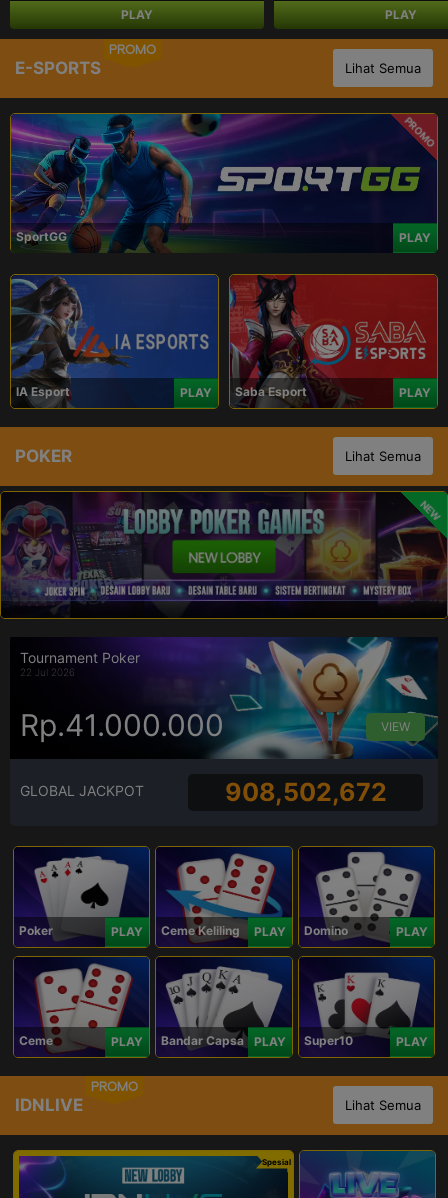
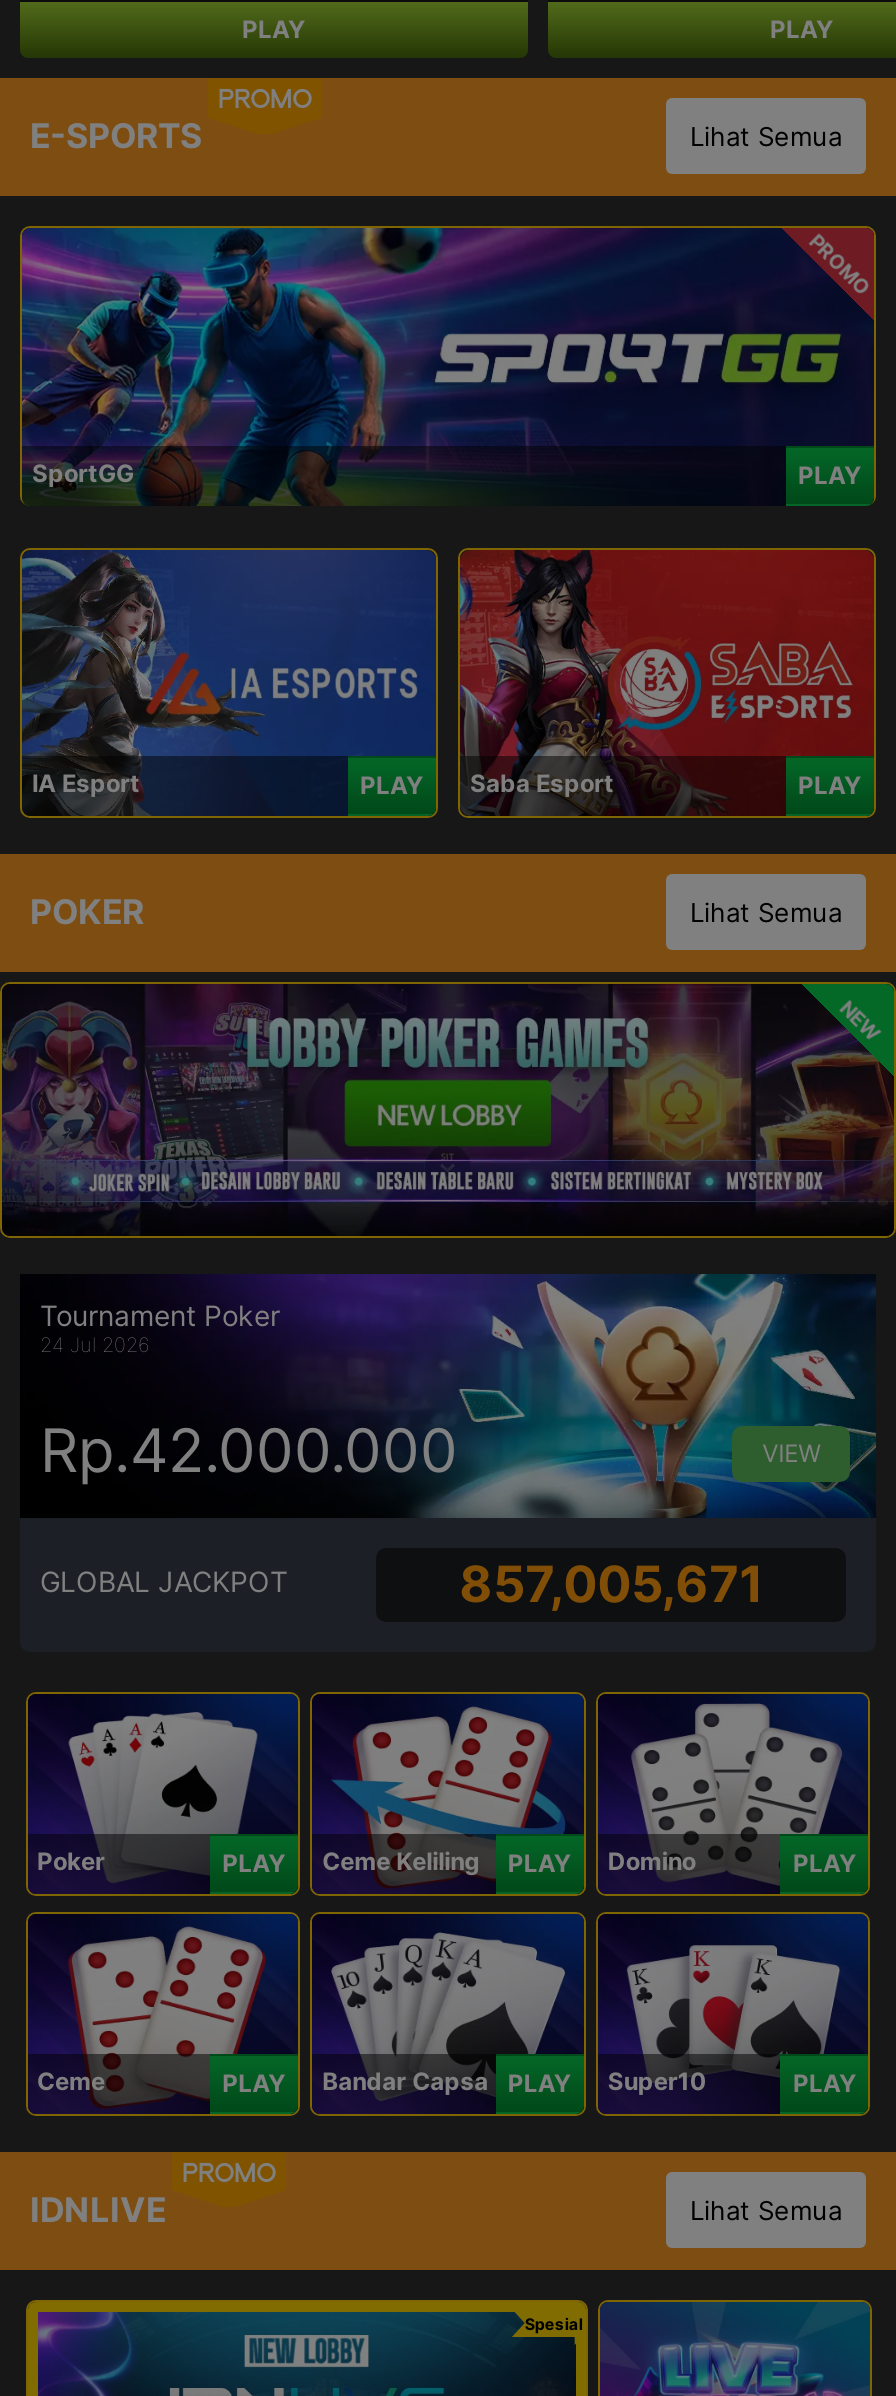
- 22 Jul 2026
+ 24 Jul 2026

- Rp.41.000.000
+ Rp.42.000.000

- 908,502,672
+ 857,005,671
